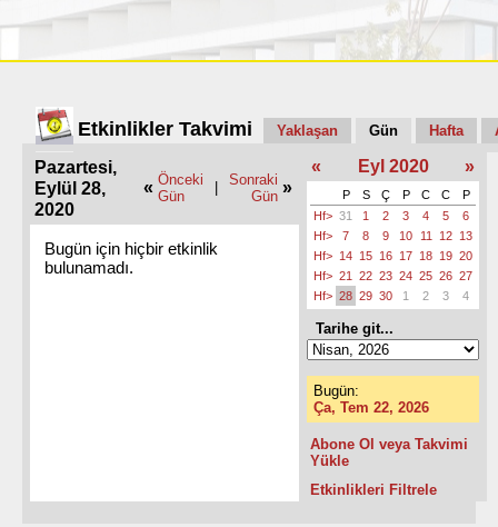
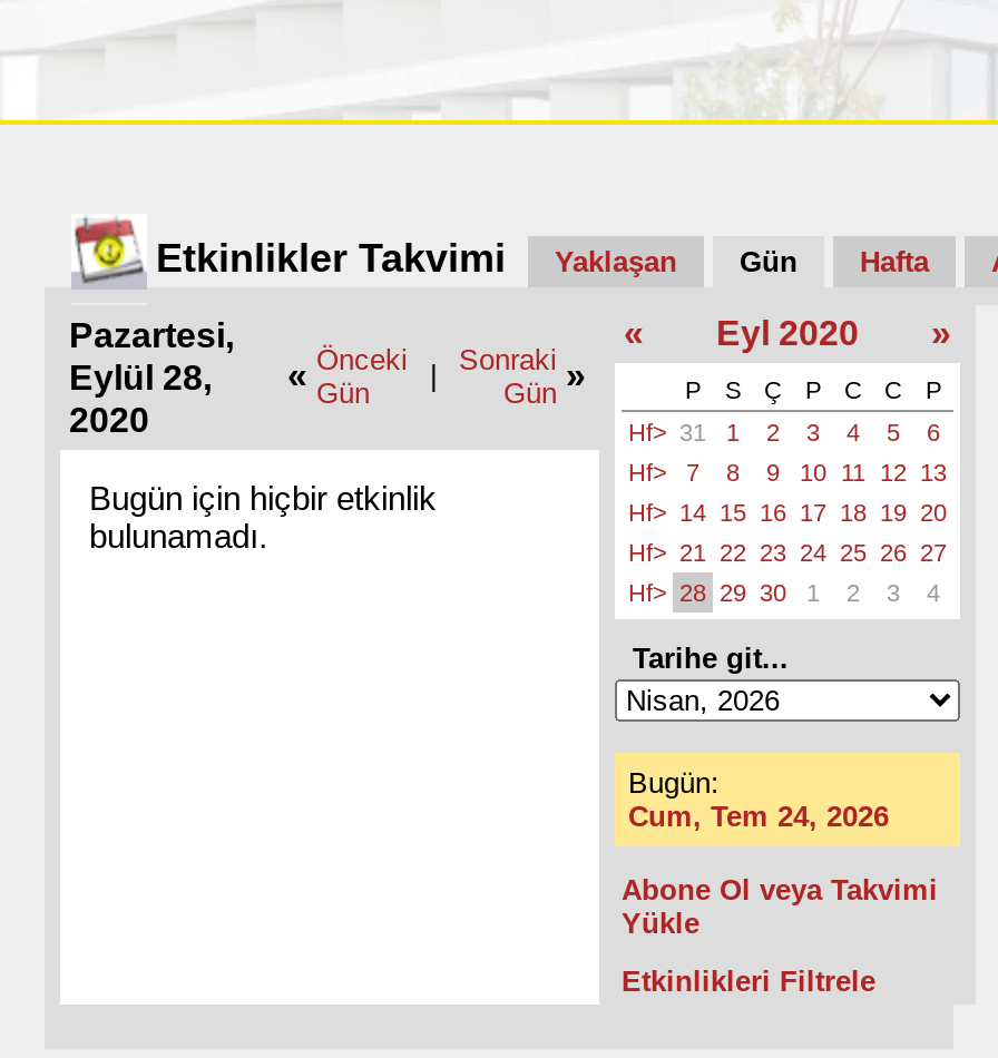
- Ça, Tem 22, 2026
+ Cum, Tem 24, 2026
